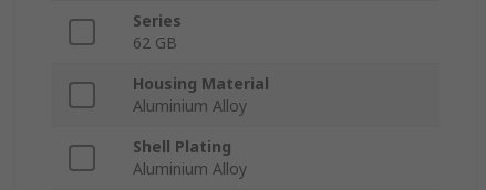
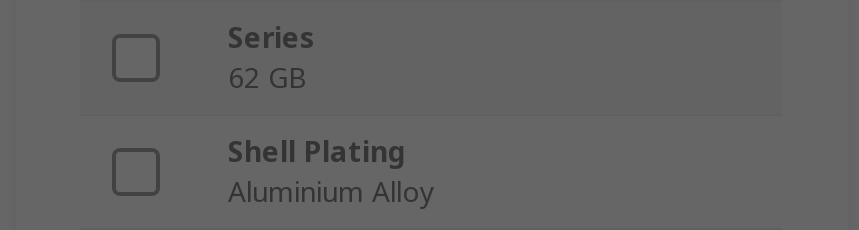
- Housing Material
- Aluminium Alloy
